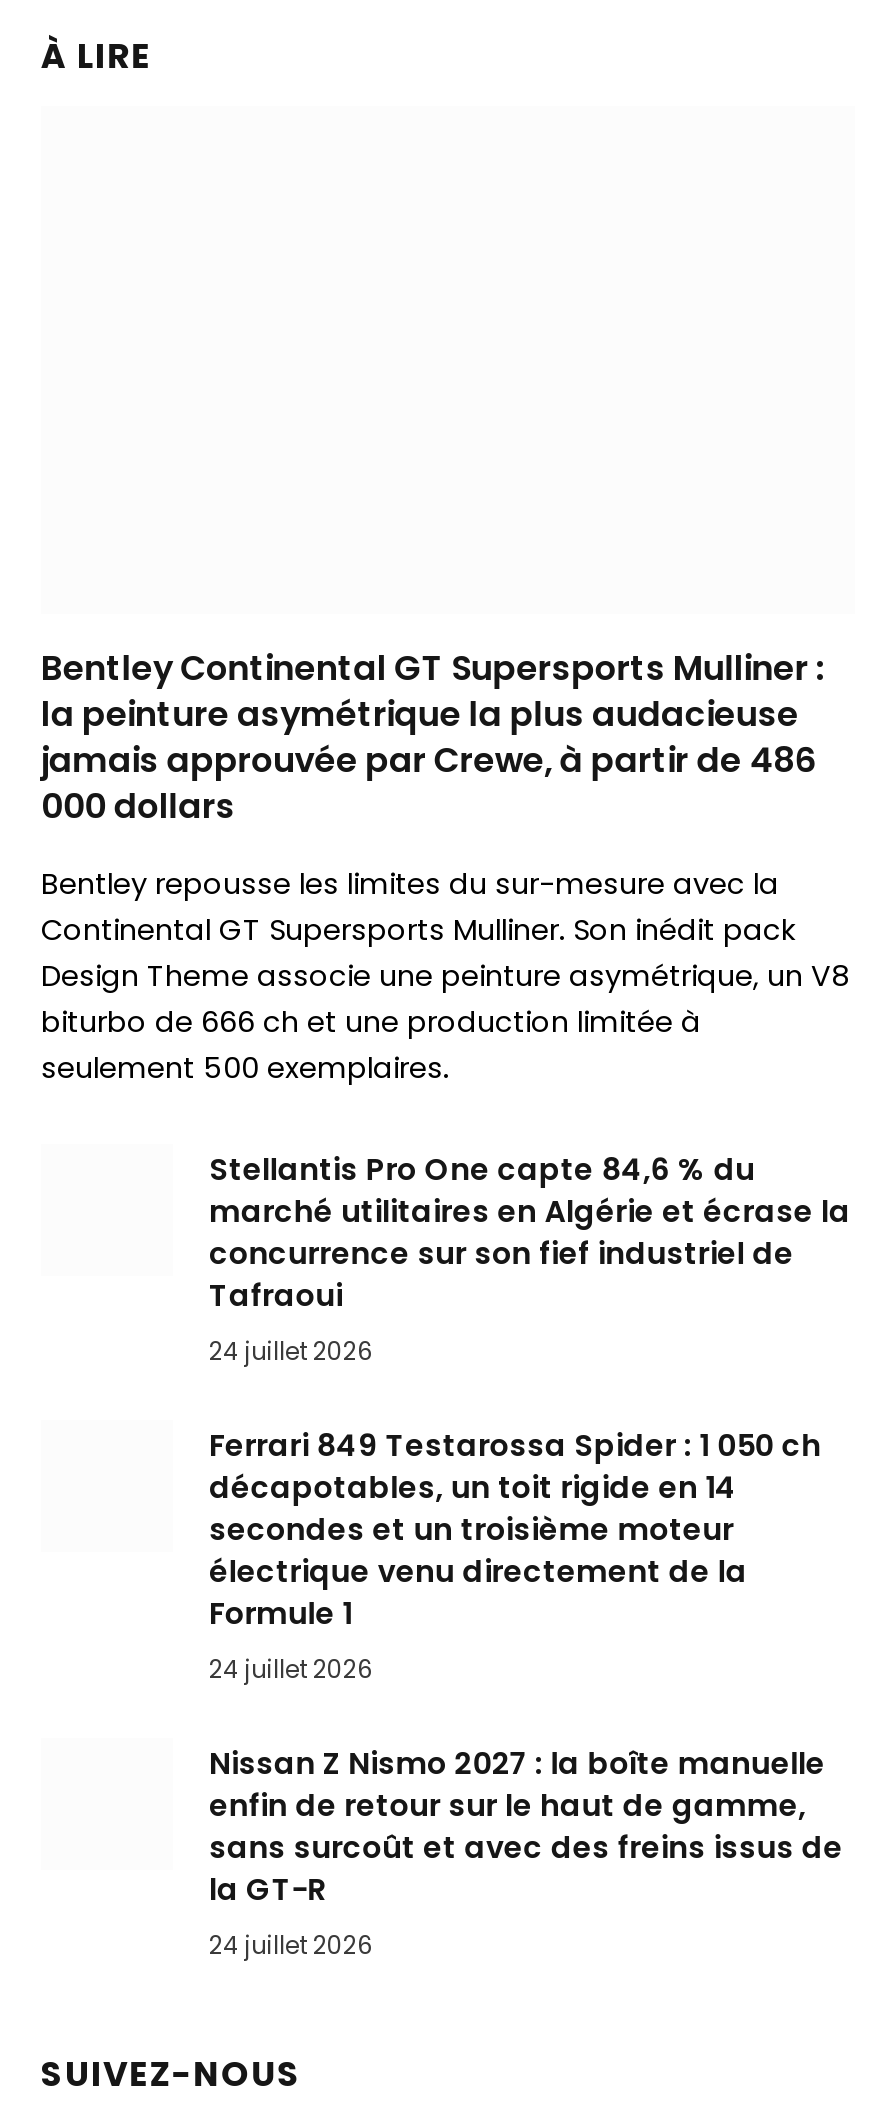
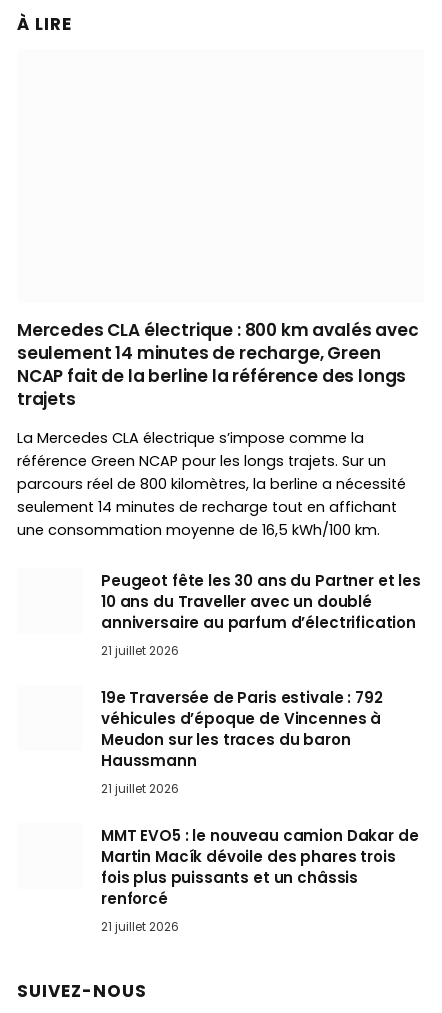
- Bentley Continental GT Supersports Mulliner :
- la peinture asymétrique la plus audacieuse
- jamais approuvée par Crewe, à partir de 486
- 000 dollars
+ Mercedes CLA électrique : 800 km avalés avec
+ seulement 14 minutes de recharge, Green
+ NCAP fait de la berline la référence des longs
+ trajets

- Bentley repousse les limites du sur-mesure avec la
- Continental GT Supersports Mulliner. Son inédit pack
- Design Theme associe une peinture asymétrique, un V8
- biturbo de 666 ch et une production limitée à
- seulement 500 exemplaires.
+ La Mercedes CLA électrique s’impose comme la
+ référence Green NCAP pour les longs trajets. Sur un
+ parcours réel de 800 kilomètres, la berline a nécessité
+ seulement 14 minutes de recharge tout en affichant
+ une consommation moyenne de 16,5 kWh/100 km.

- Stellantis Pro One capte 84,6 % du
- marché utilitaires en Algérie et écrase la
- concurrence sur son fief industriel de
- Tafraoui
- 24 juillet 2026
+ Peugeot fête les 30 ans du Partner et les
+ 10 ans du Traveller avec un doublé
+ anniversaire au parfum d’électrification
+ 21 juillet 2026

- Ferrari 849 Testarossa Spider : 1 050 ch
- décapotables, un toit rigide en 14
- secondes et un troisième moteur
- électrique venu directement de la
- Formule 1
- 24 juillet 2026
+ 19e Traversée de Paris estivale : 792
+ véhicules d’époque de Vincennes à
+ Meudon sur les traces du baron
+ Haussmann
+ 21 juillet 2026

- Nissan Z Nismo 2027 : la boîte manuelle
- enfin de retour sur le haut de gamme,
- sans surcoût et avec des freins issus de
- la GT-R
- 24 juillet 2026
+ MMT EVO5 : le nouveau camion Dakar de
+ Martin Macík dévoile des phares trois
+ fois plus puissants et un châssis
+ renforcé
+ 21 juillet 2026
